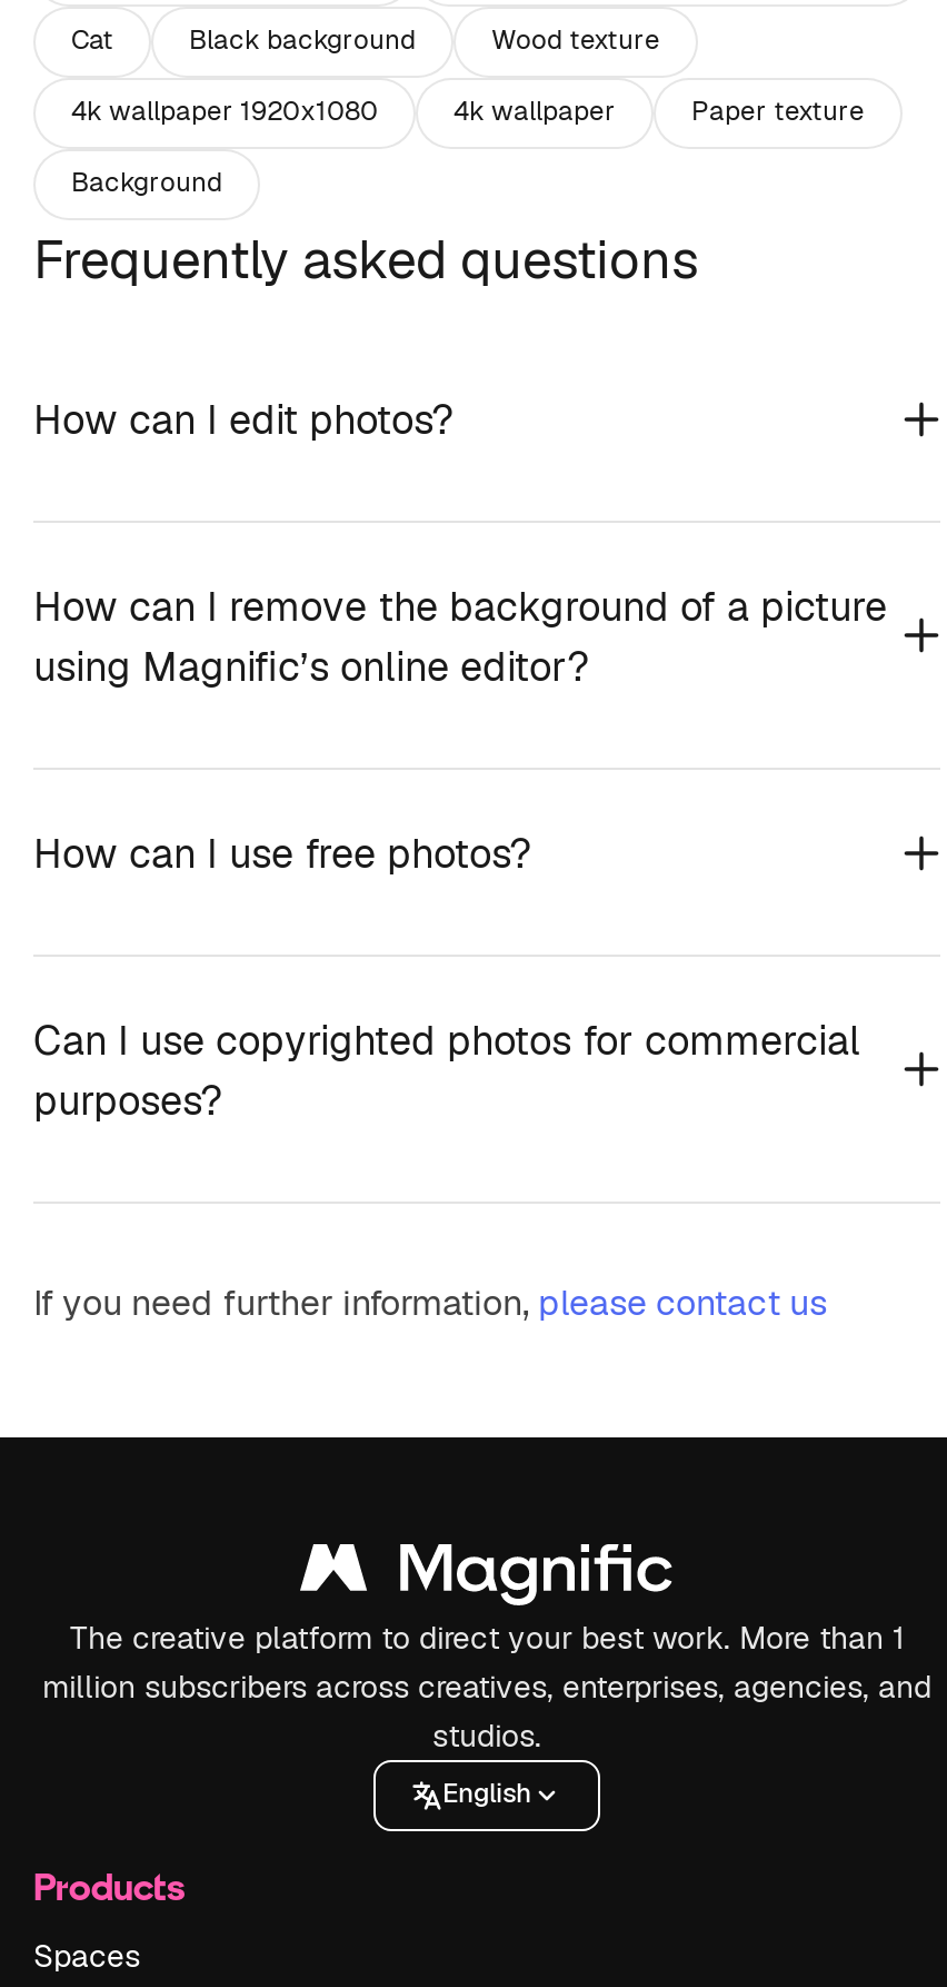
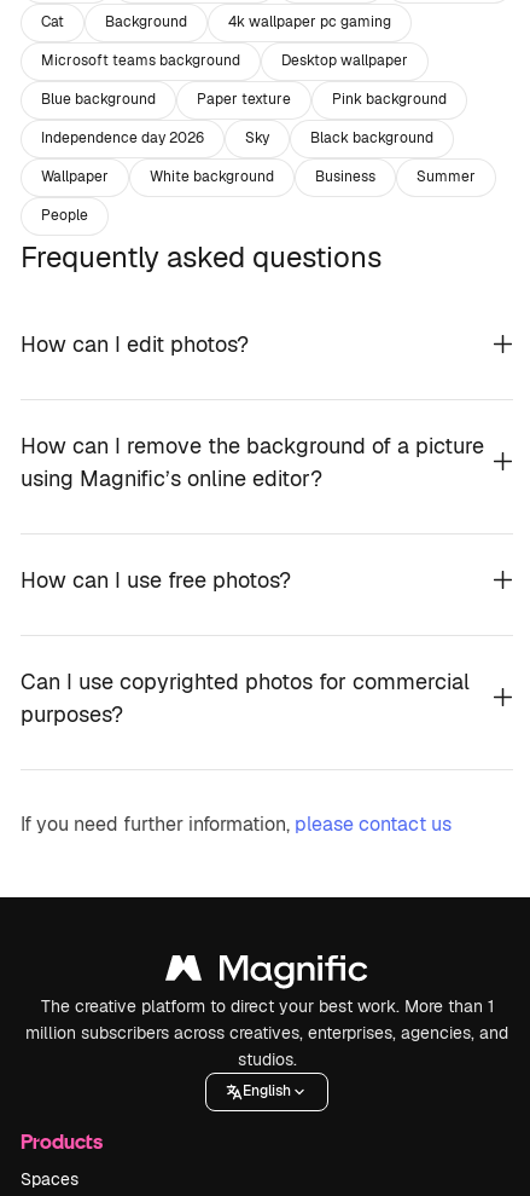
- Wood texture
- 4k wallpaper 1920x1080
- 4k wallpaper

moved down: Black background

+ 4k wallpaper pc gaming
+ Microsoft teams background
+ Desktop wallpaper
+ Blue background
+ Pink background
+ Independence day 2026
+ Sky
+ Wallpaper
+ White background
+ Business
+ Summer
+ People

moved down: Paper texture

moved up: Background
